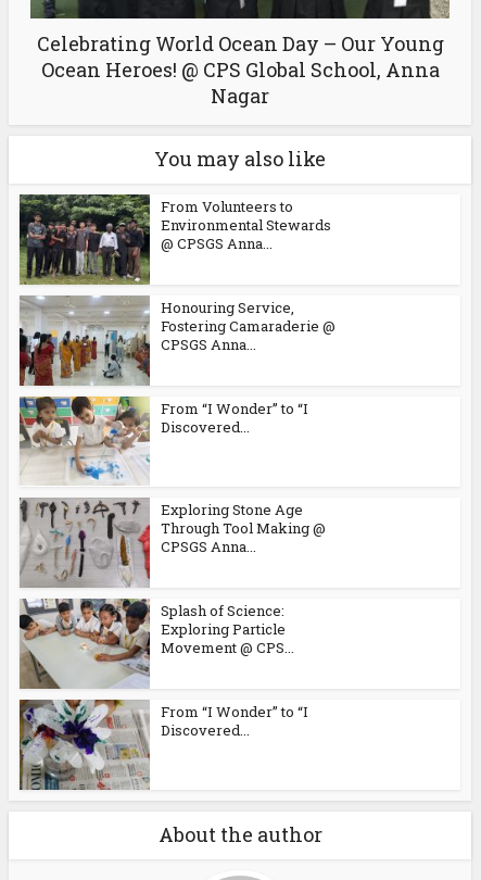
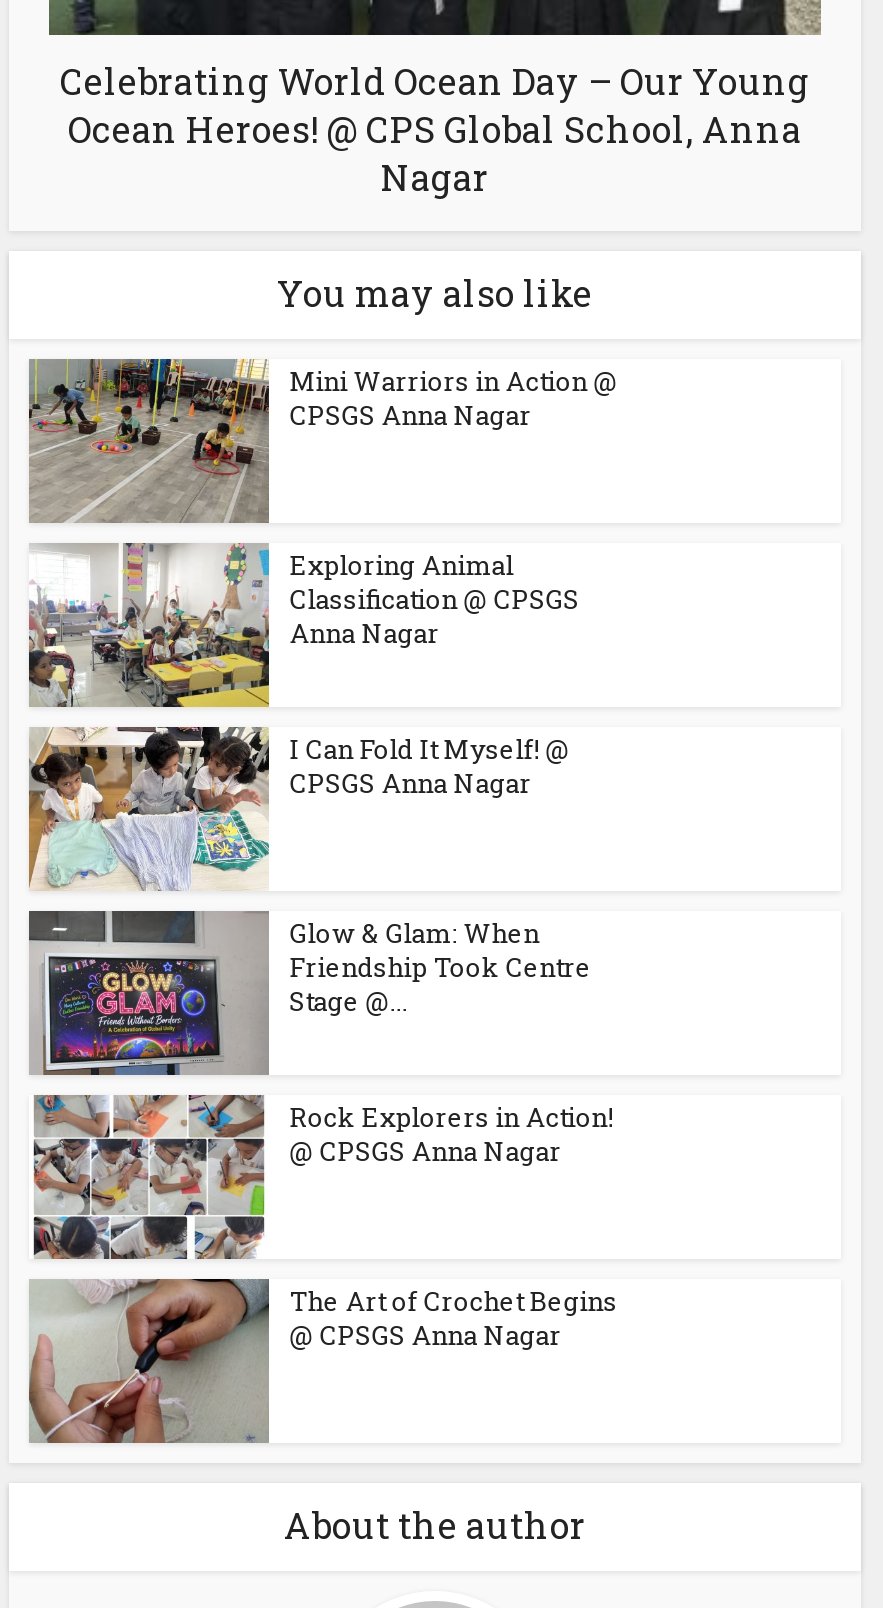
- [image]
- From Volunteers to
- Environmental Stewards
- @ CPSGS Anna...
+ [image]
+ Mini Warriors in Action @
+ CPSGS Anna Nagar

- [image]
- Honouring Service,
- Fostering Camaraderie @
- CPSGS Anna...
+ [image]
+ Exploring Animal
+ Classification @ CPSGS
+ Anna Nagar

- [image]
- From “I Wonder” to “I
- Discovered...
+ [image]
+ I Can Fold It Myself! @
+ CPSGS Anna Nagar

- [image]
- Exploring Stone Age
- Through Tool Making @
- CPSGS Anna...
+ [image]
+ Glow & Glam: When
+ Friendship Took Centre
+ Stage @...

- [image]
- Splash of Science:
- Exploring Particle
- Movement @ CPS...
+ [image]
+ Rock Explorers in Action!
+ @ CPSGS Anna Nagar

- [image]
- From “I Wonder” to “I
- Discovered...
+ [image]
+ The Art of Crochet Begins
+ @ CPSGS Anna Nagar
